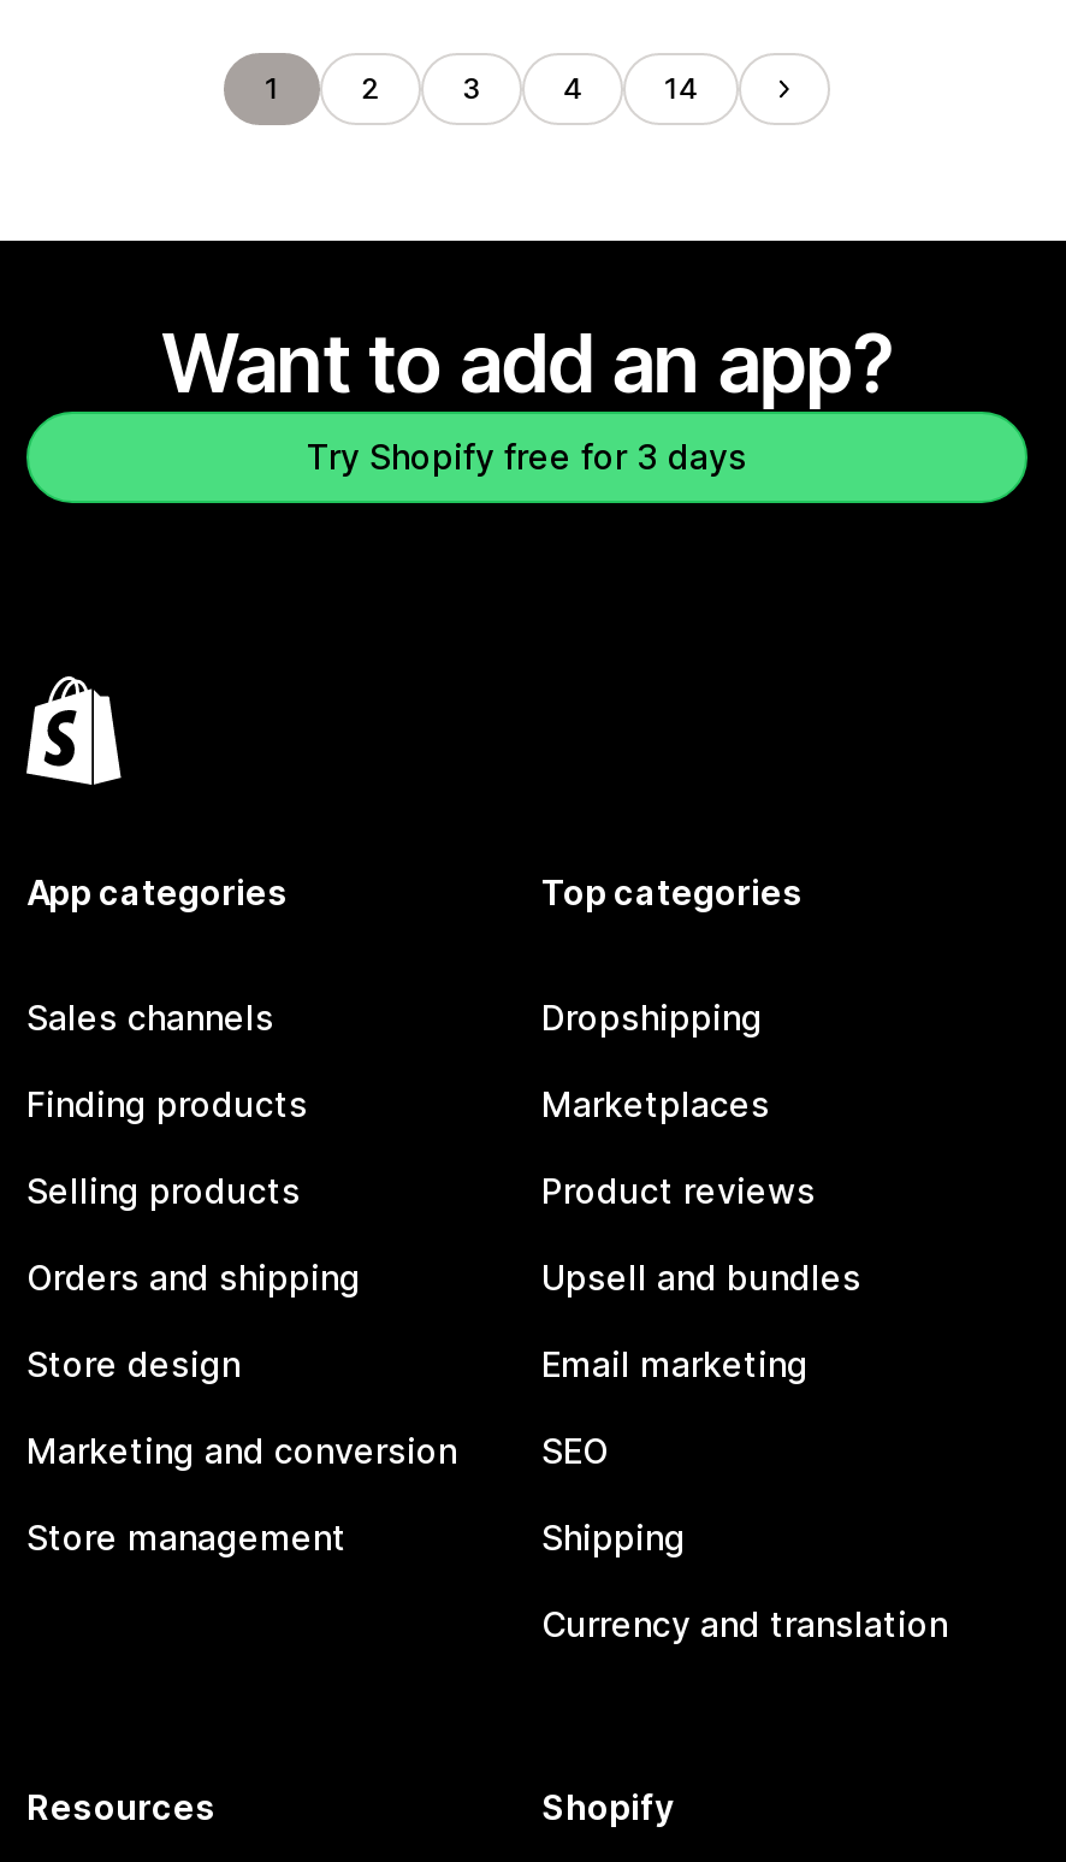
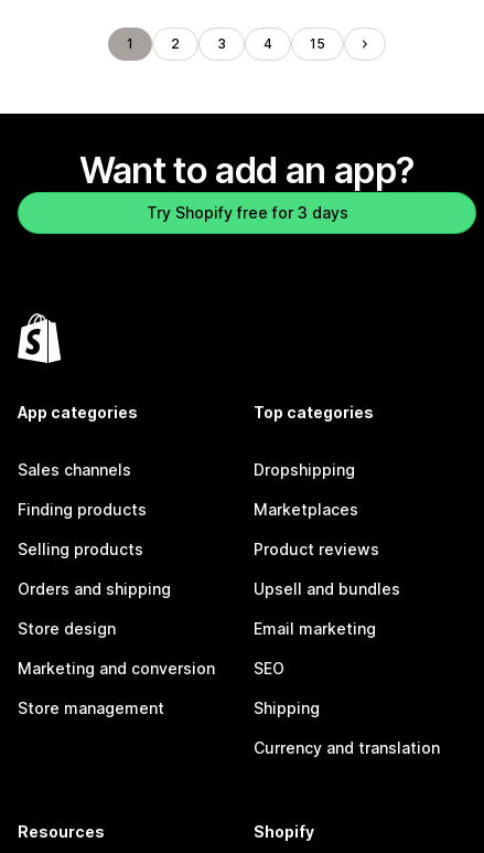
- 14
+ 15
